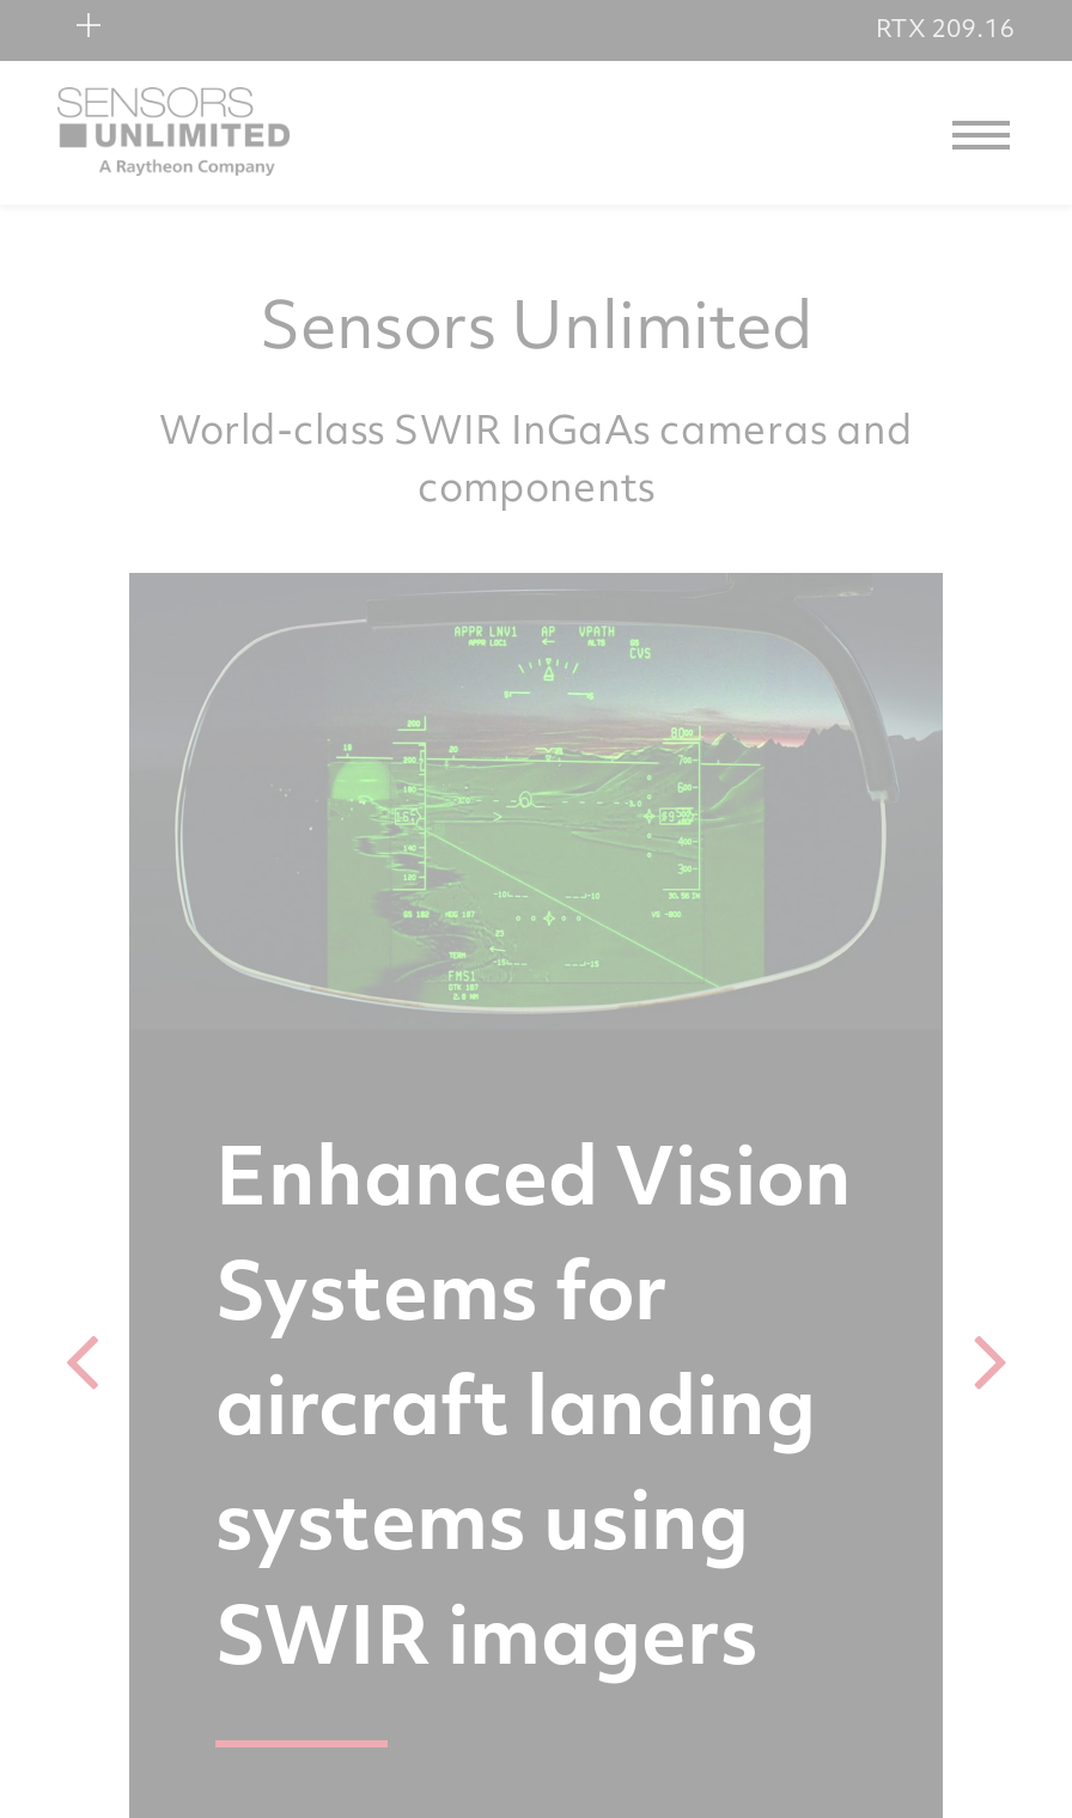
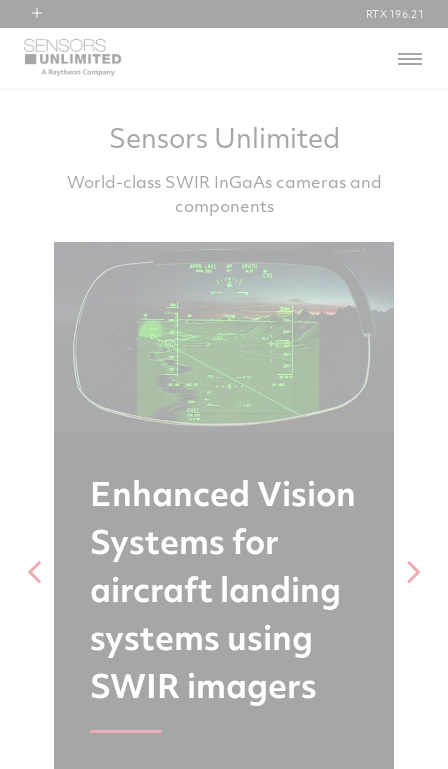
- RTX 209.16
+ RTX 196.21
